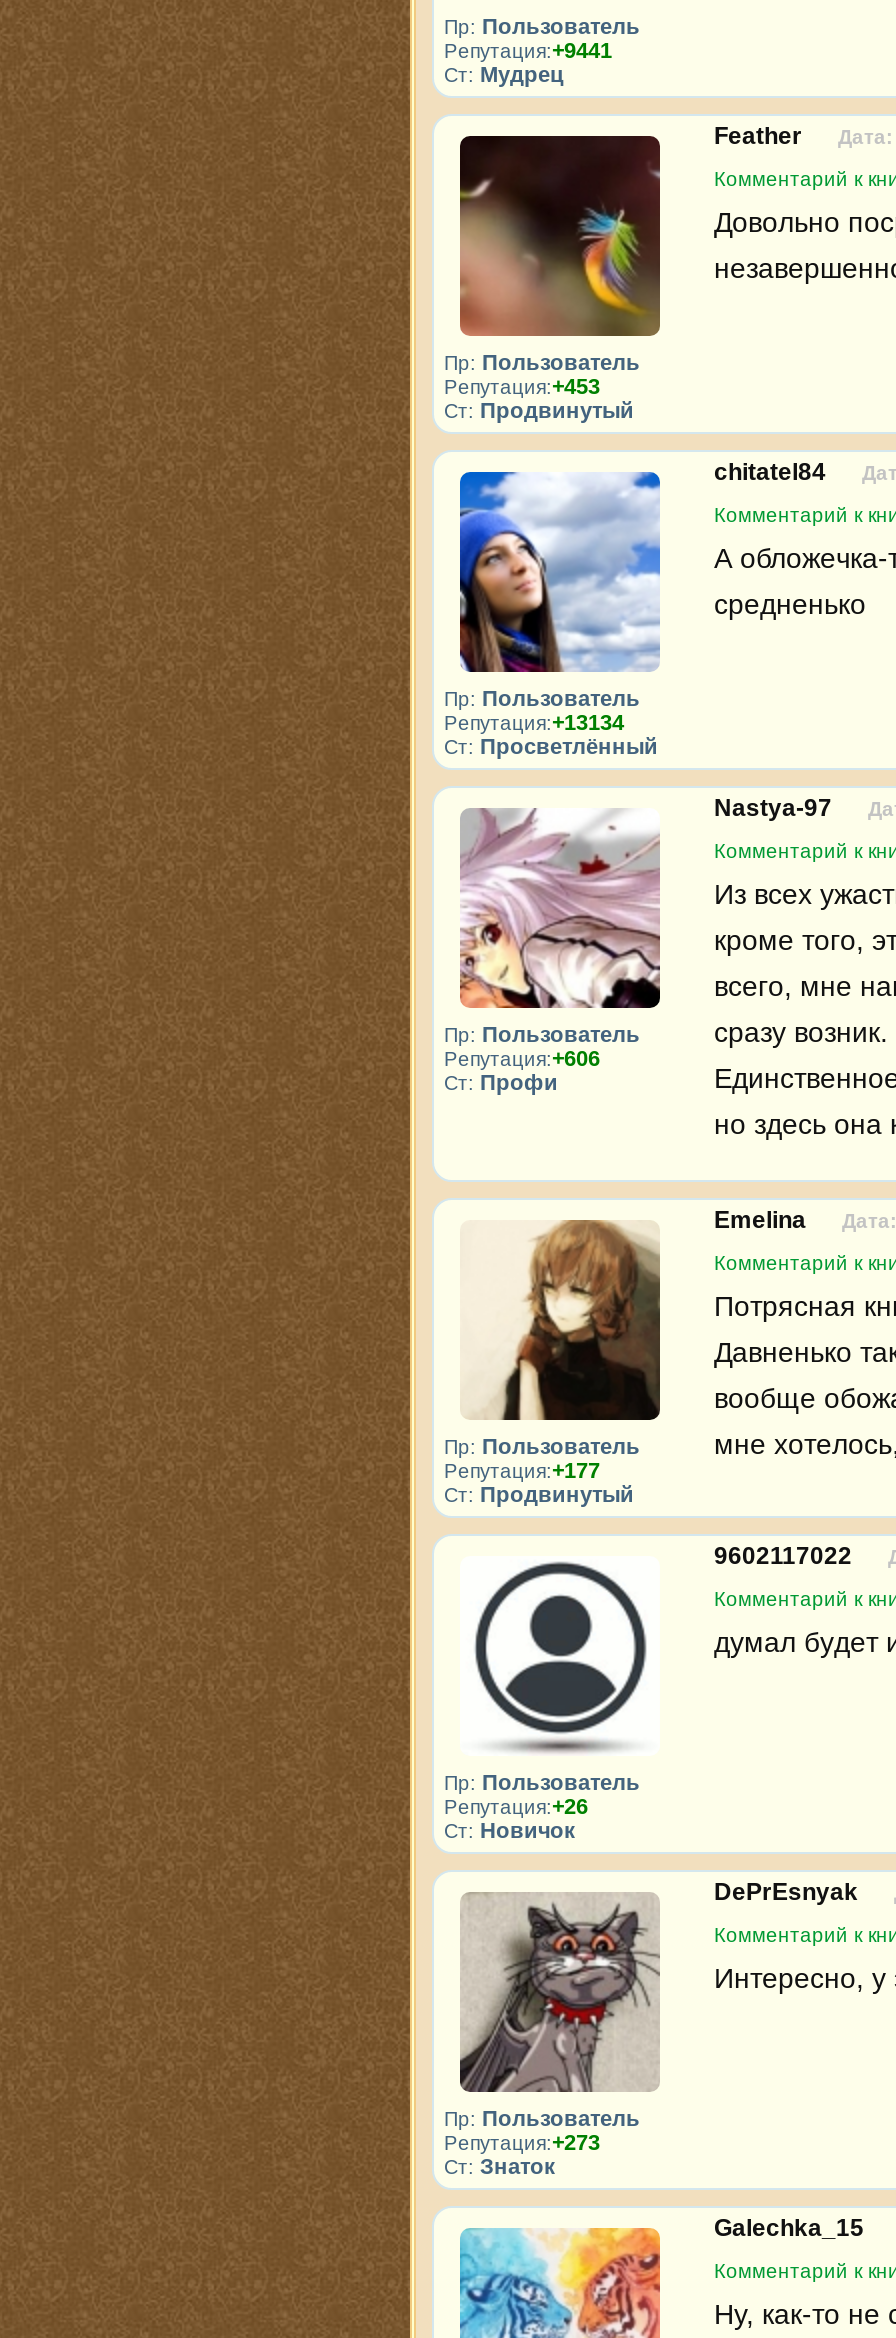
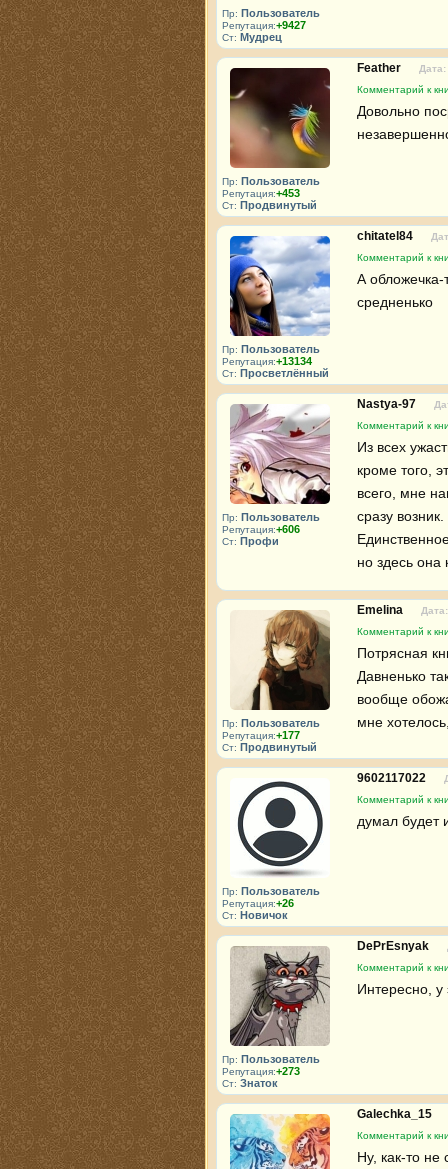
- Репутация:+9441
+ Репутация:+9427
